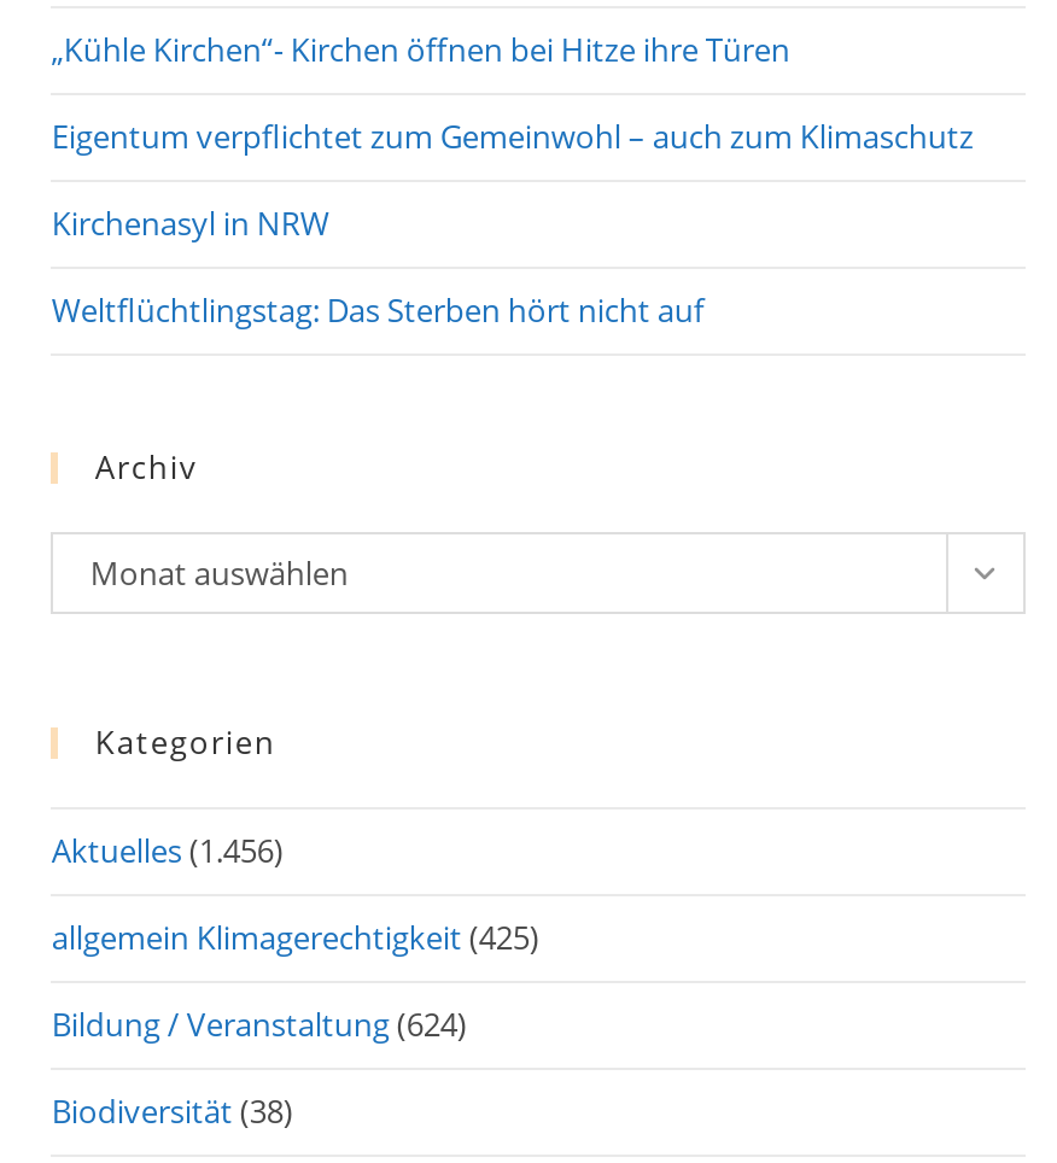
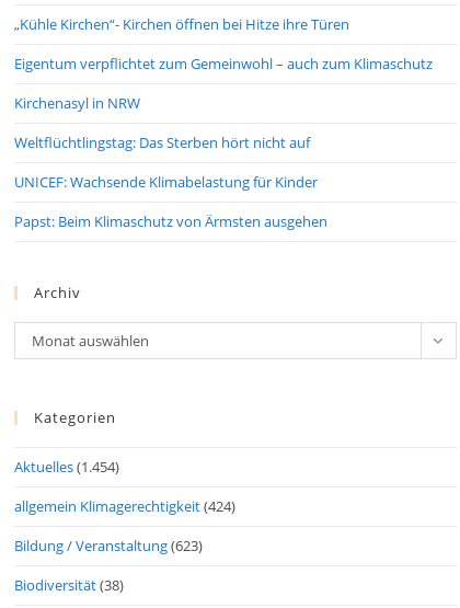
+ UNICEF: Wachsende Klimabelastung für Kinder
+ Papst: Beim Klimaschutz von Ärmsten ausgehen

- Aktuelles (1.456)
+ Aktuelles (1.454)

- allgemein Klimagerechtigkeit (425)
+ allgemein Klimagerechtigkeit (424)

- Bildung / Veranstaltung (624)
+ Bildung / Veranstaltung (623)
